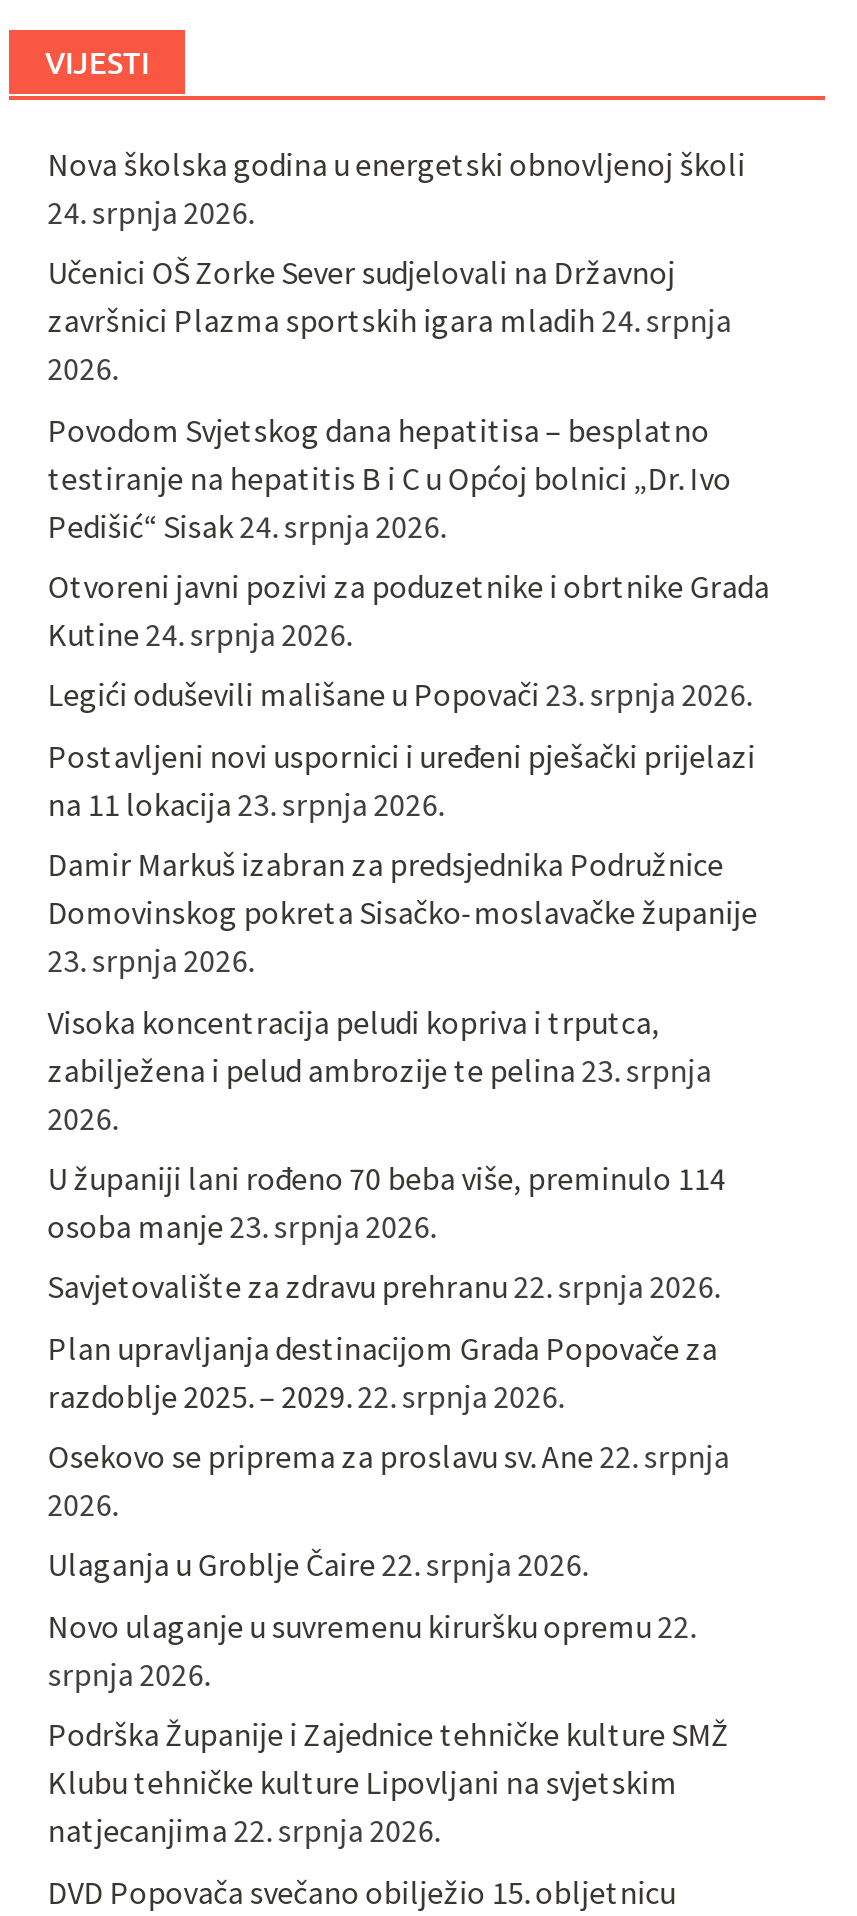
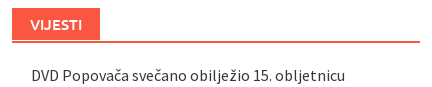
- Nova školska godina u energetski obnovljenoj školi
- 24. srpnja 2026.
- Učenici OŠ Zorke Sever sudjelovali na Državnoj
- završnici Plazma sportskih igara mladih 24. srpnja
- 2026.
- Povodom Svjetskog dana hepatitisa – besplatno
- testiranje na hepatitis B i C u Općoj bolnici „Dr. Ivo
- Pedišić“ Sisak 24. srpnja 2026.
- Otvoreni javni pozivi za poduzetnike i obrtnike Grada
- Kutine 24. srpnja 2026.
- Legići oduševili mališane u Popovači 23. srpnja 2026.
- Postavljeni novi uspornici i uređeni pješački prijelazi
- na 11 lokacija 23. srpnja 2026.
- Damir Markuš izabran za predsjednika Podružnice
- Domovinskog pokreta Sisačko-moslavačke županije
- 23. srpnja 2026.
- Visoka koncentracija peludi kopriva i trputca,
- zabilježena i pelud ambrozije te pelina 23. srpnja
- 2026.
- U županiji lani rođeno 70 beba više, preminulo 114
- osoba manje 23. srpnja 2026.
- Savjetovalište za zdravu prehranu 22. srpnja 2026.
- Plan upravljanja destinacijom Grada Popovače za
- razdoblje 2025. – 2029. 22. srpnja 2026.
- Osekovo se priprema za proslavu sv. Ane 22. srpnja
- 2026.
- Ulaganja u Groblje Čaire 22. srpnja 2026.
- Novo ulaganje u suvremenu kiruršku opremu 22.
- srpnja 2026.
- Podrška Županije i Zajednice tehničke kulture SMŽ
- Klubu tehničke kulture Lipovljani na svjetskim
- natjecanjima 22. srpnja 2026.
